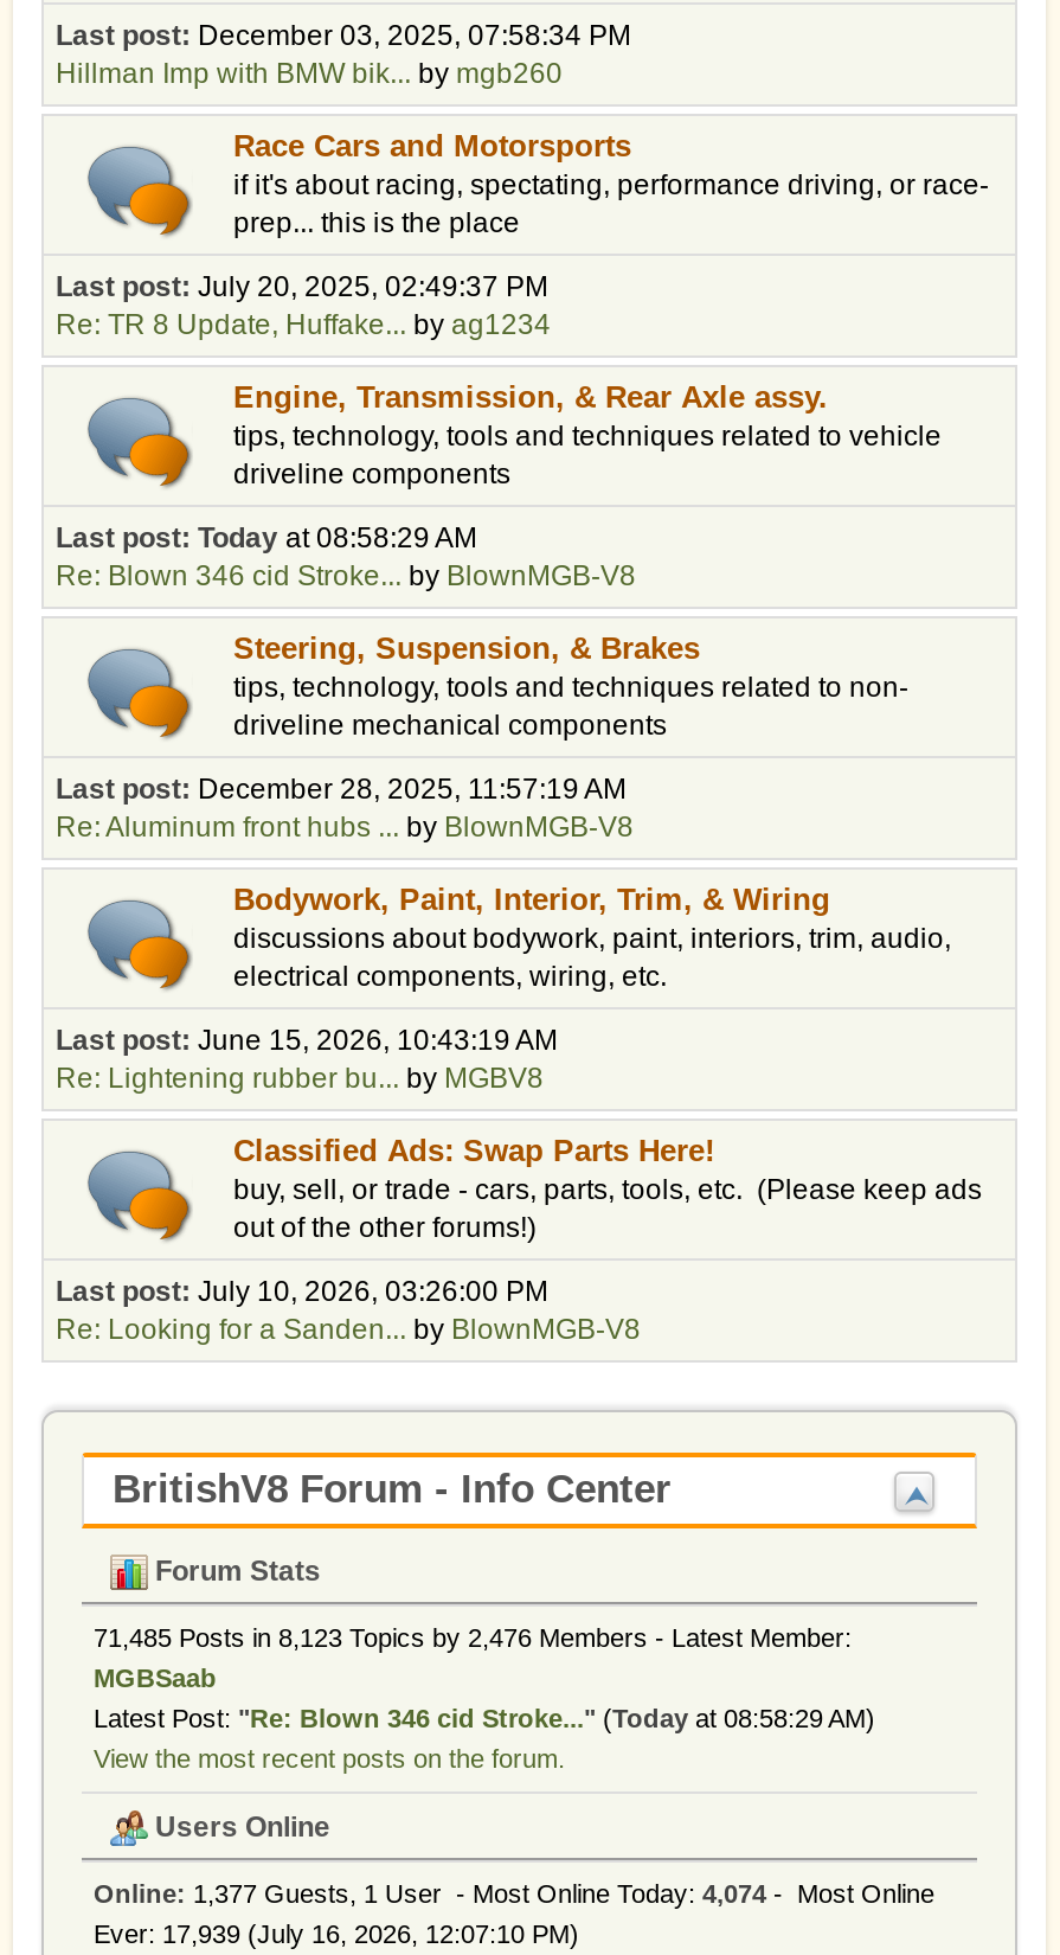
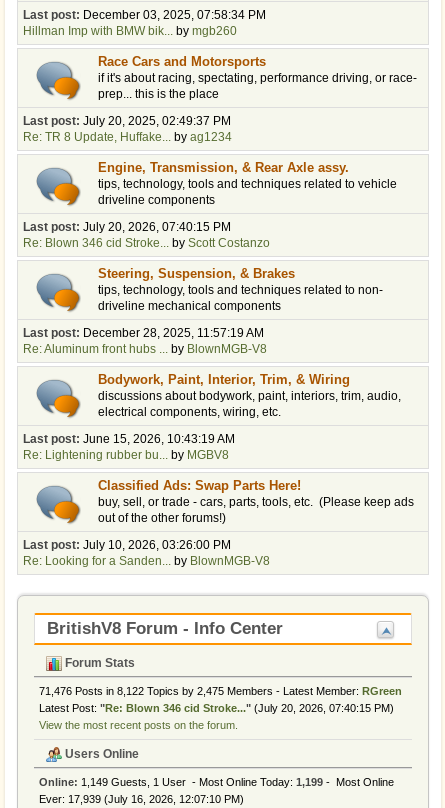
- Last post: Today at 08:58:29 AM
- Re: Blown 346 cid Stroke... by BlownMGB-V8
+ Last post: July 20, 2026, 07:40:15 PM
+ Re: Blown 346 cid Stroke... by Scott Costanzo

- 71,485 Posts in 8,123 Topics by 2,476 Members - Latest Member:
- MGBSaab
- Latest Post: "Re: Blown 346 cid Stroke..." (Today at 08:58:29 AM)
+ 71,476 Posts in 8,122 Topics by 2,475 Members - Latest Member: RGreen
+ Latest Post: "Re: Blown 346 cid Stroke..." (July 20, 2026, 07:40:15 PM)

- Online: 1,377 Guests, 1 User - Most Online Today: 4,074 - Most Online
+ Online: 1,149 Guests, 1 User - Most Online Today: 1,199 - Most Online
